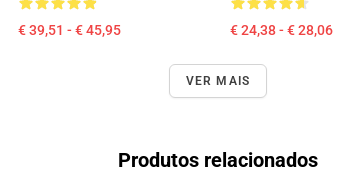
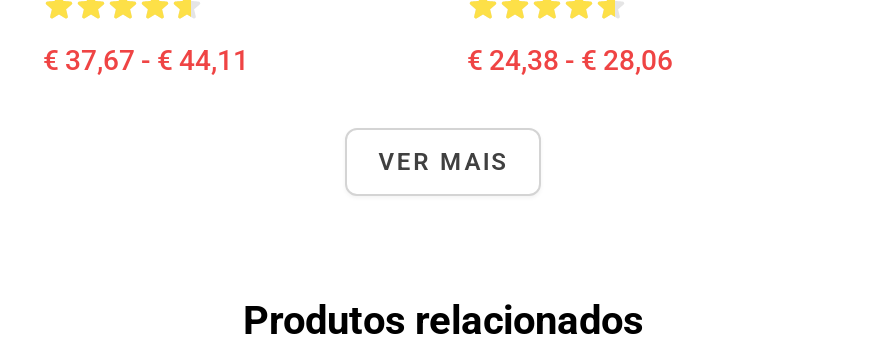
- € 39,51 - € 45,95
+ € 37,67 - € 44,11
